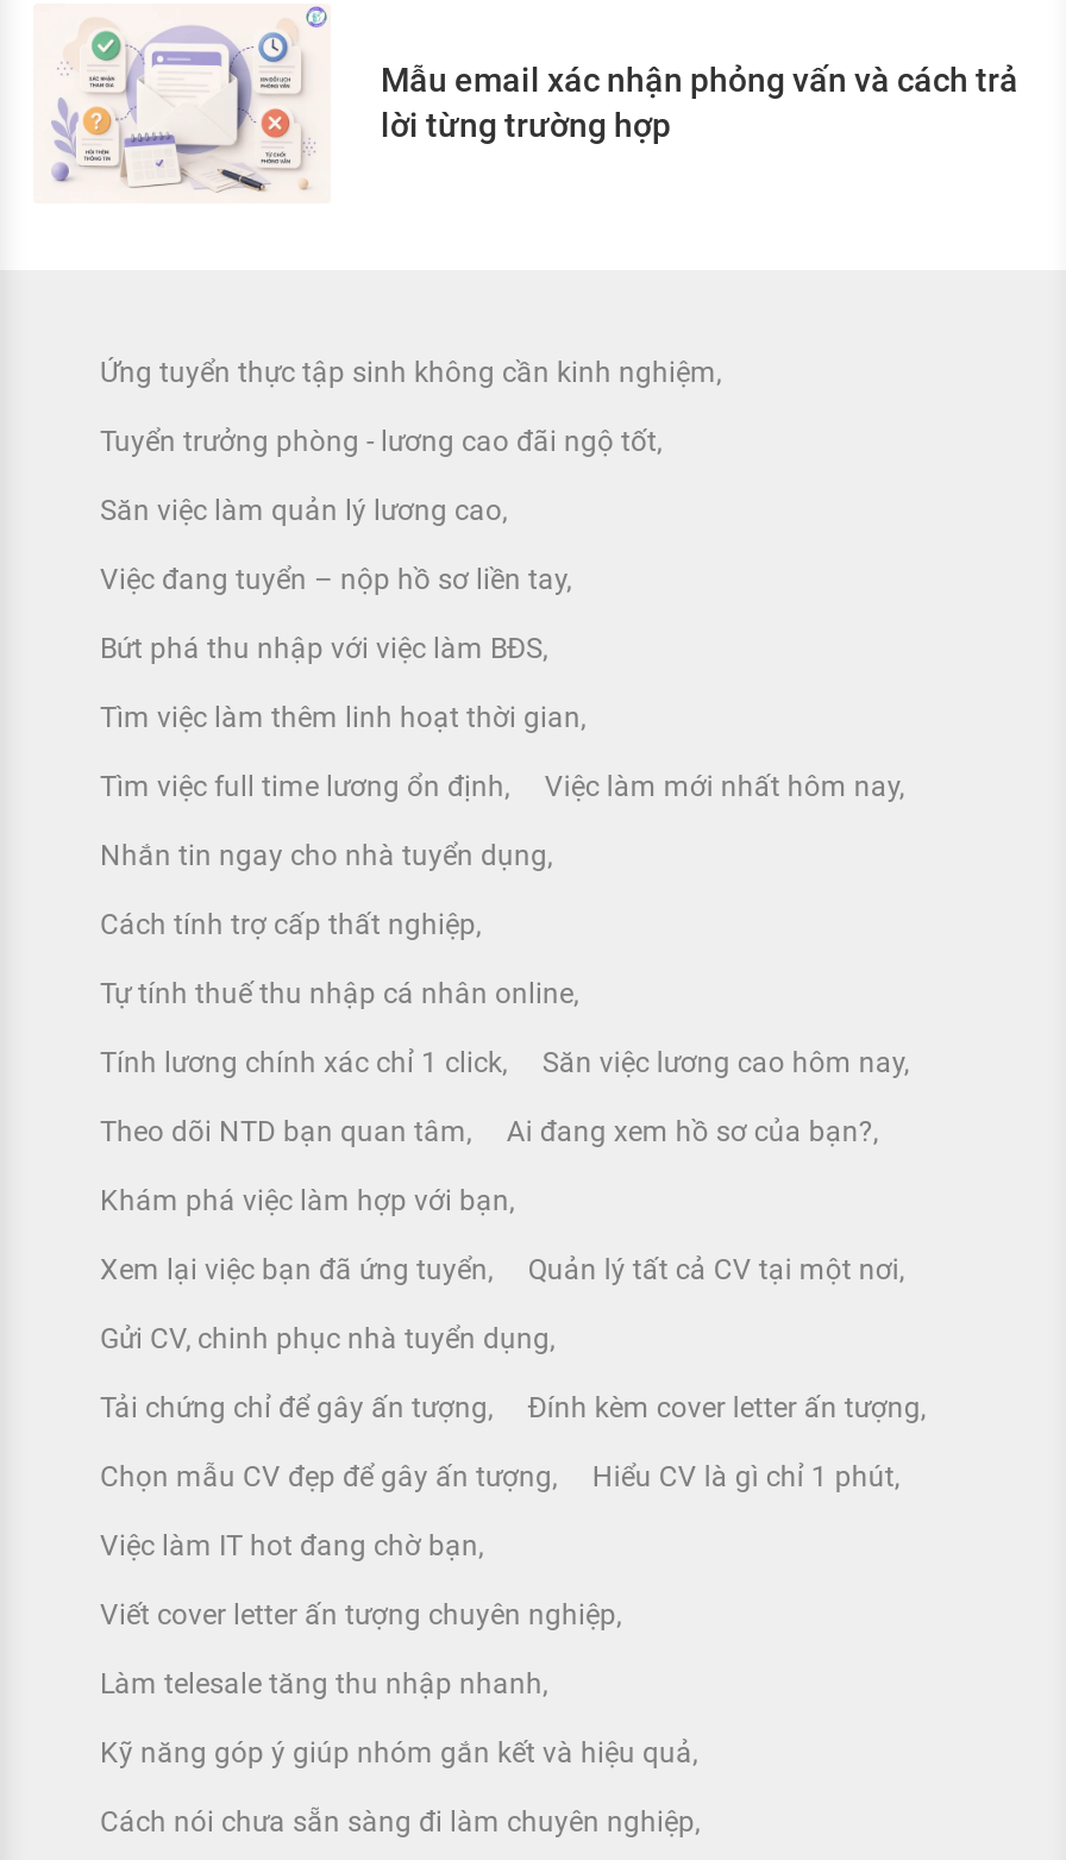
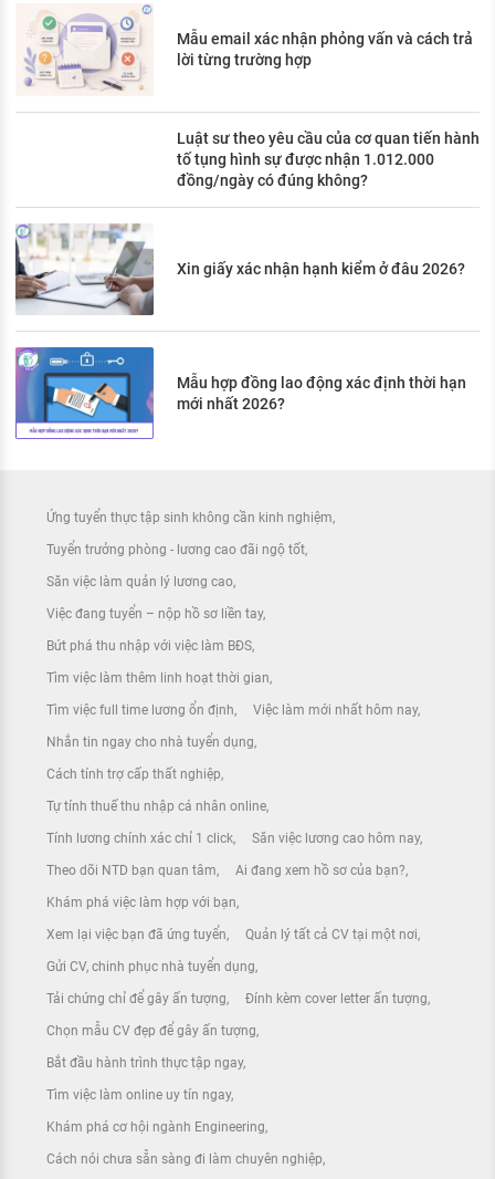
+ [image]
+ Xin giấy xác nhận hạnh kiểm ở đâu 2026?

+ [image]
+ Mẫu hợp đồng lao động xác định thời hạn
+ mới nhất 2026?

+ Luật sư theo yêu cầu của cơ quan tiến hành
+ tố tụng hình sự được nhận 1.012.000
+ đồng/ngày có đúng không?

moved down: Ứng tuyển thực tập sinh không cần kinh nghiệm | Tuyển trưởng phòng - lương cao đãi ngộ tốt | Săn việc làm quản lý lương cao | ... | Đính kèm cover letter ấn tượng | Chọn mẫu CV đẹp để gây ấn tượng

- Hiểu CV là gì chỉ 1 phút
- Việc làm IT hot đang chờ bạn
- Viết cover letter ấn tượng chuyên nghiệp
- Làm telesale tăng thu nhập nhanh
- Kỹ năng góp ý giúp nhóm gắn kết và hiệu quả
+ Bắt đầu hành trình thực tập ngay
+ Tìm việc làm online uy tín ngay
+ Khám phá cơ hội ngành Engineering
